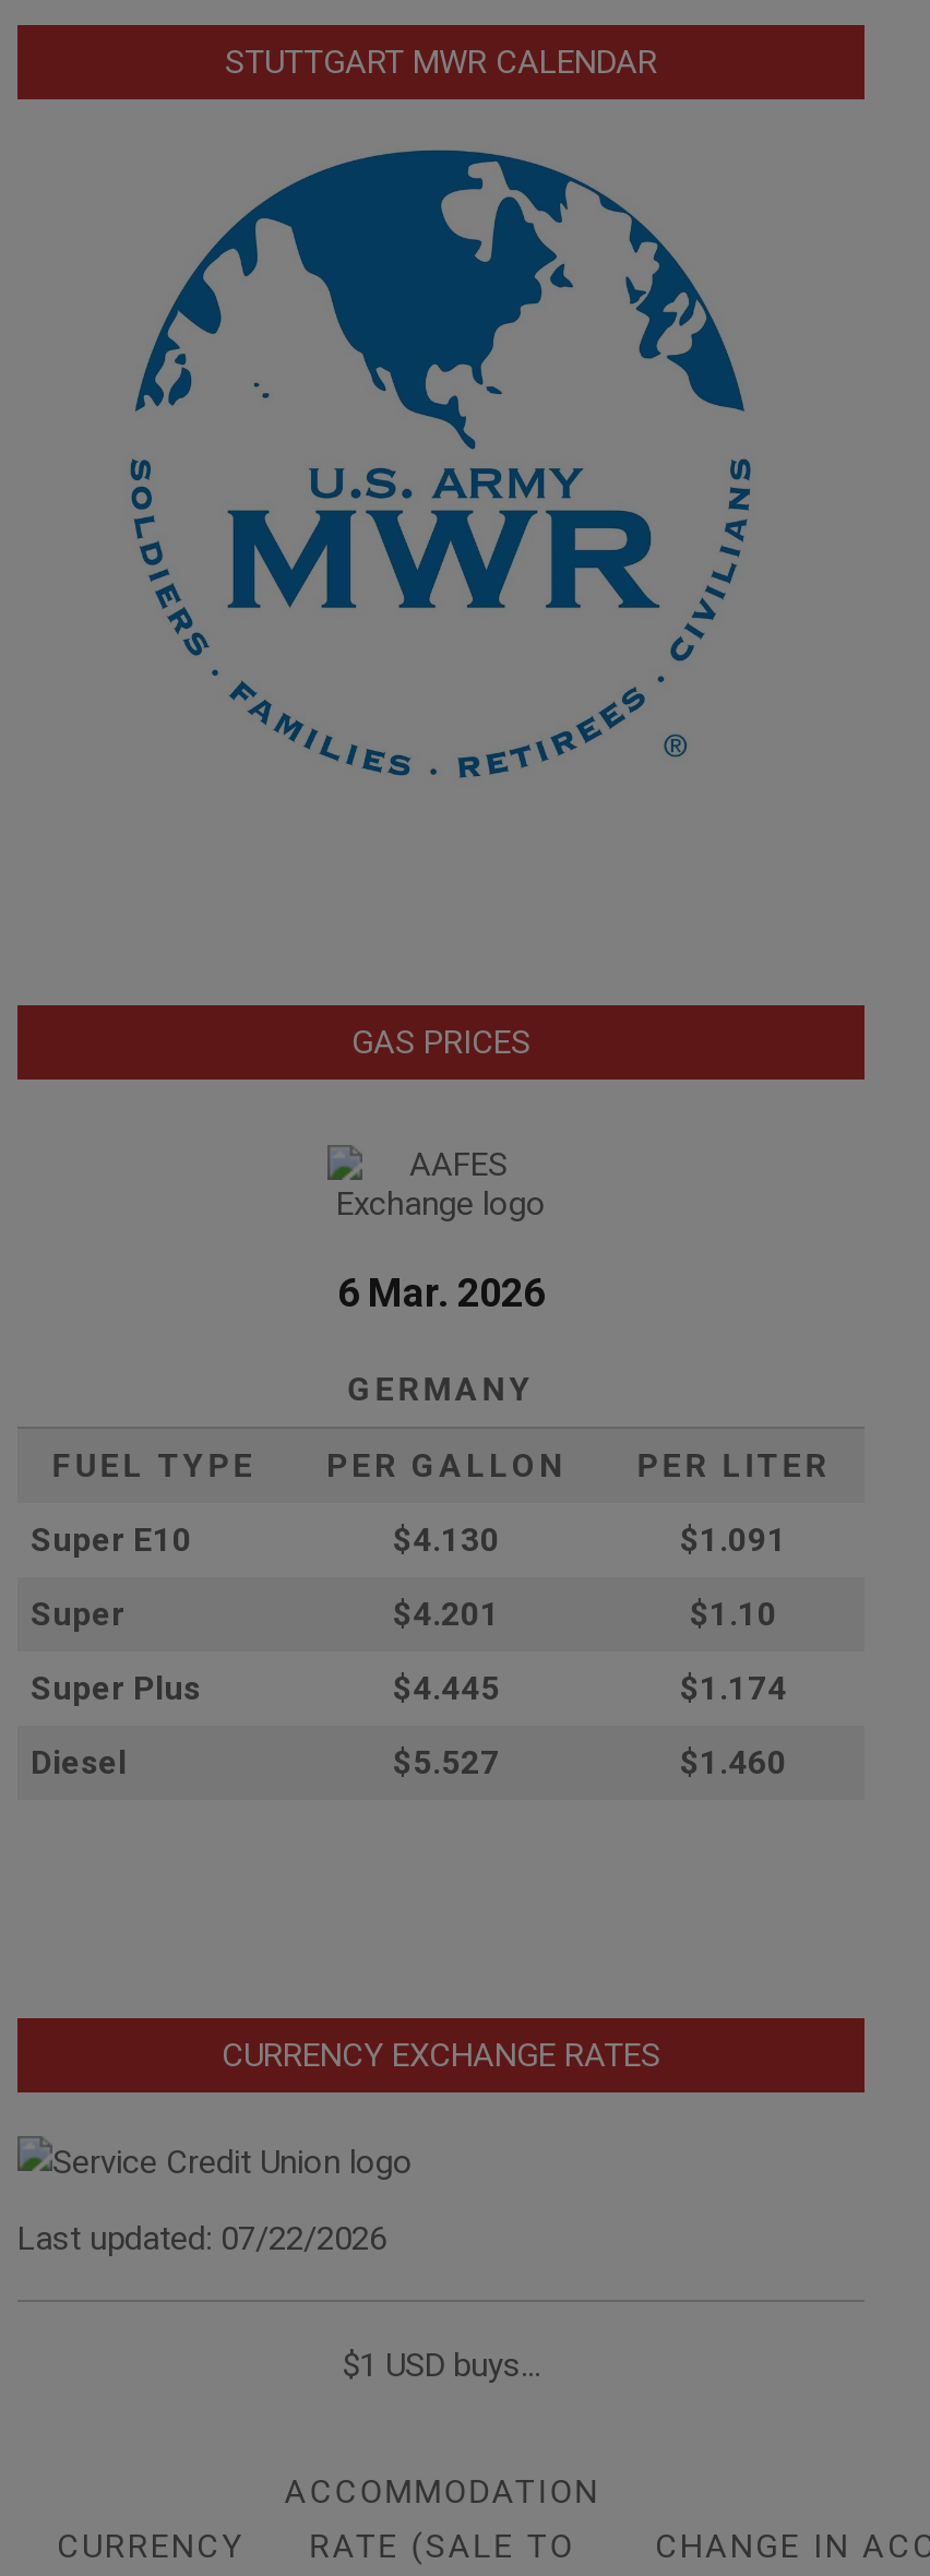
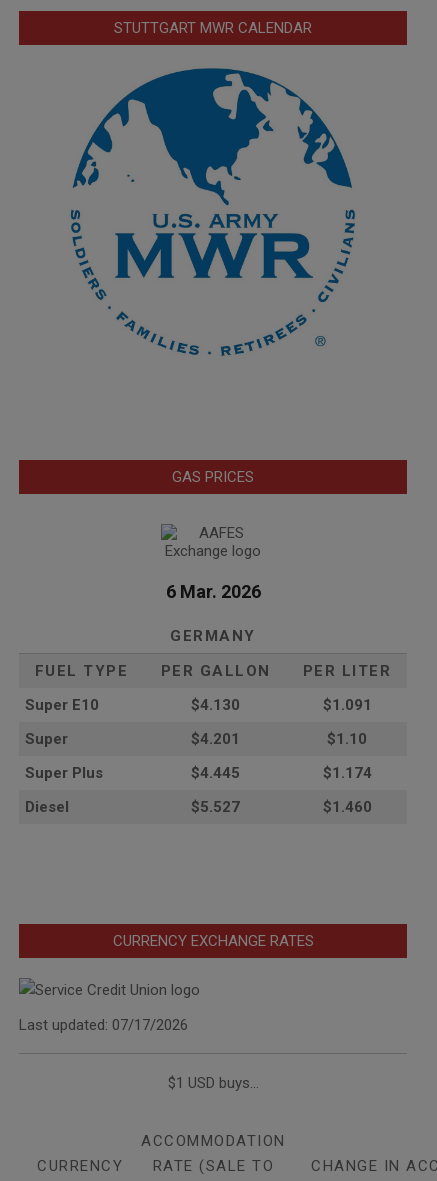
- Last updated: 07/22/2026
+ Last updated: 07/17/2026
